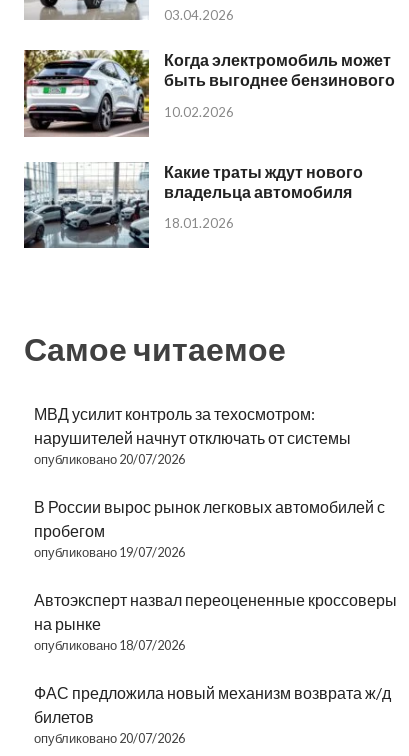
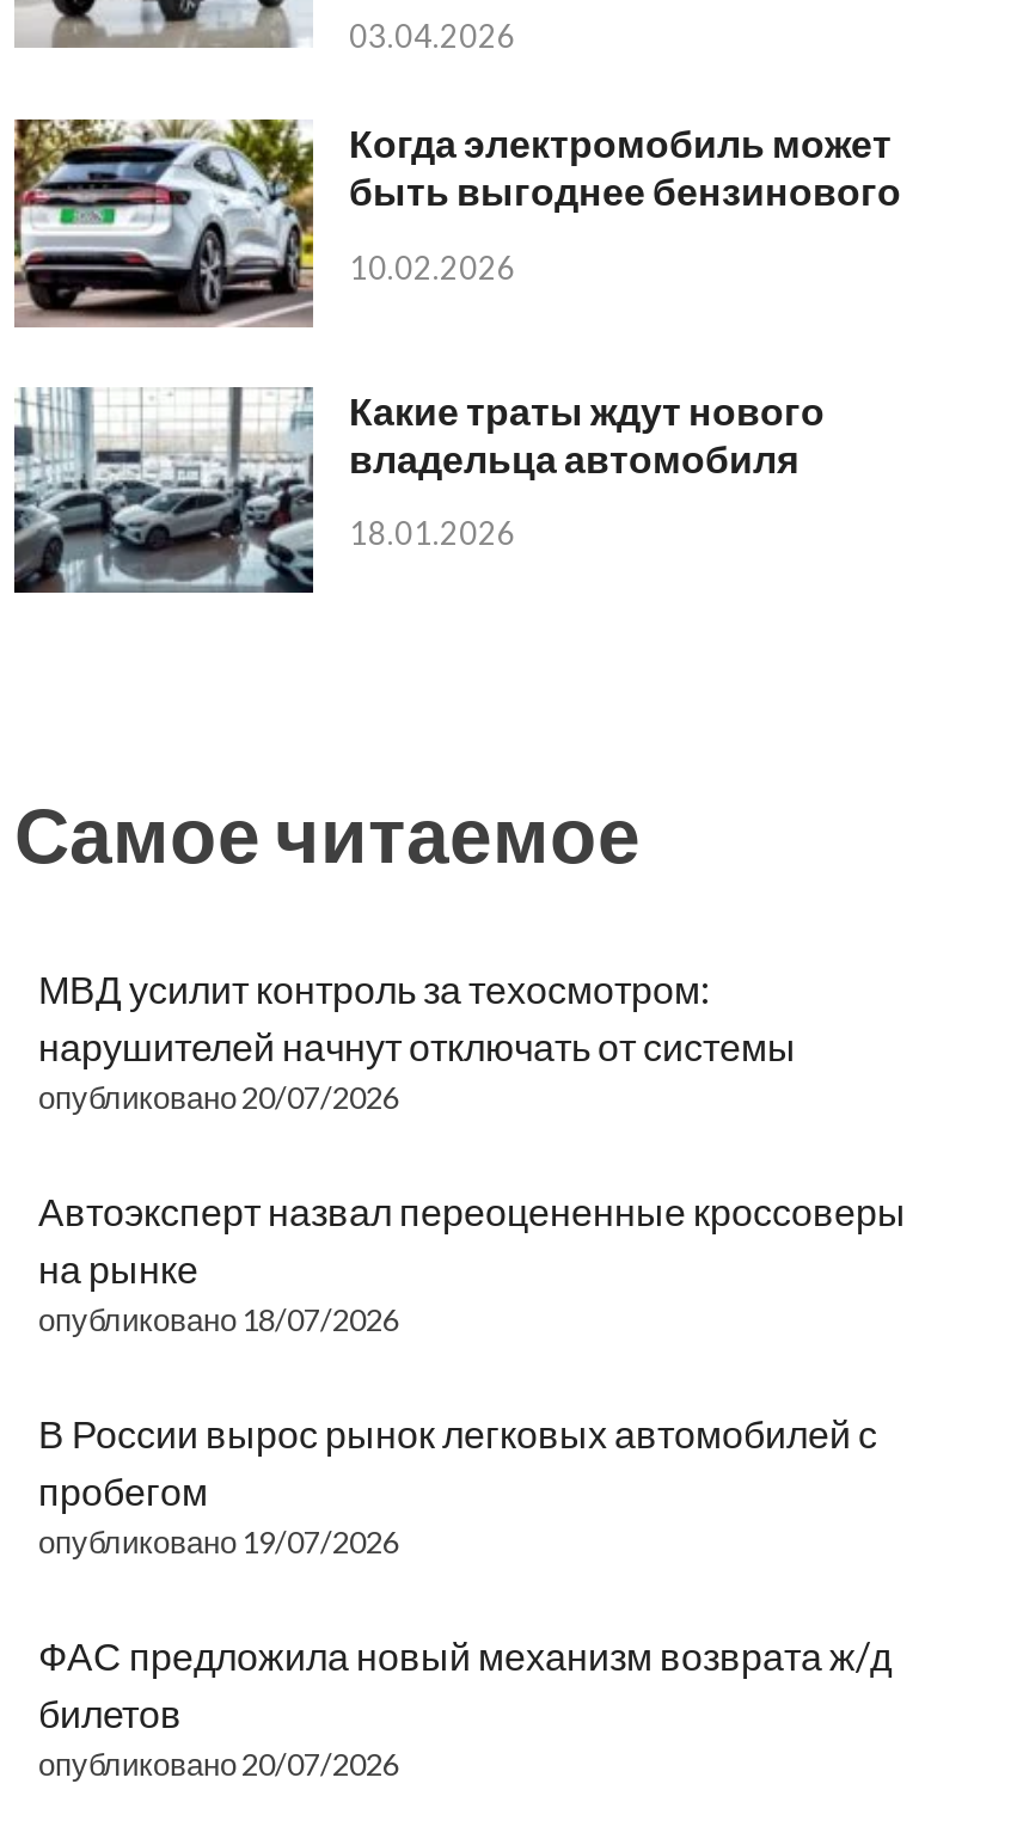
moved down: В России вырос рынок легковых автомобилей с | пробегом | опубликовано 19/07/2026

moved up: Автоэксперт назвал переоцененные кроссоверы | на рынке | опубликовано 18/07/2026
